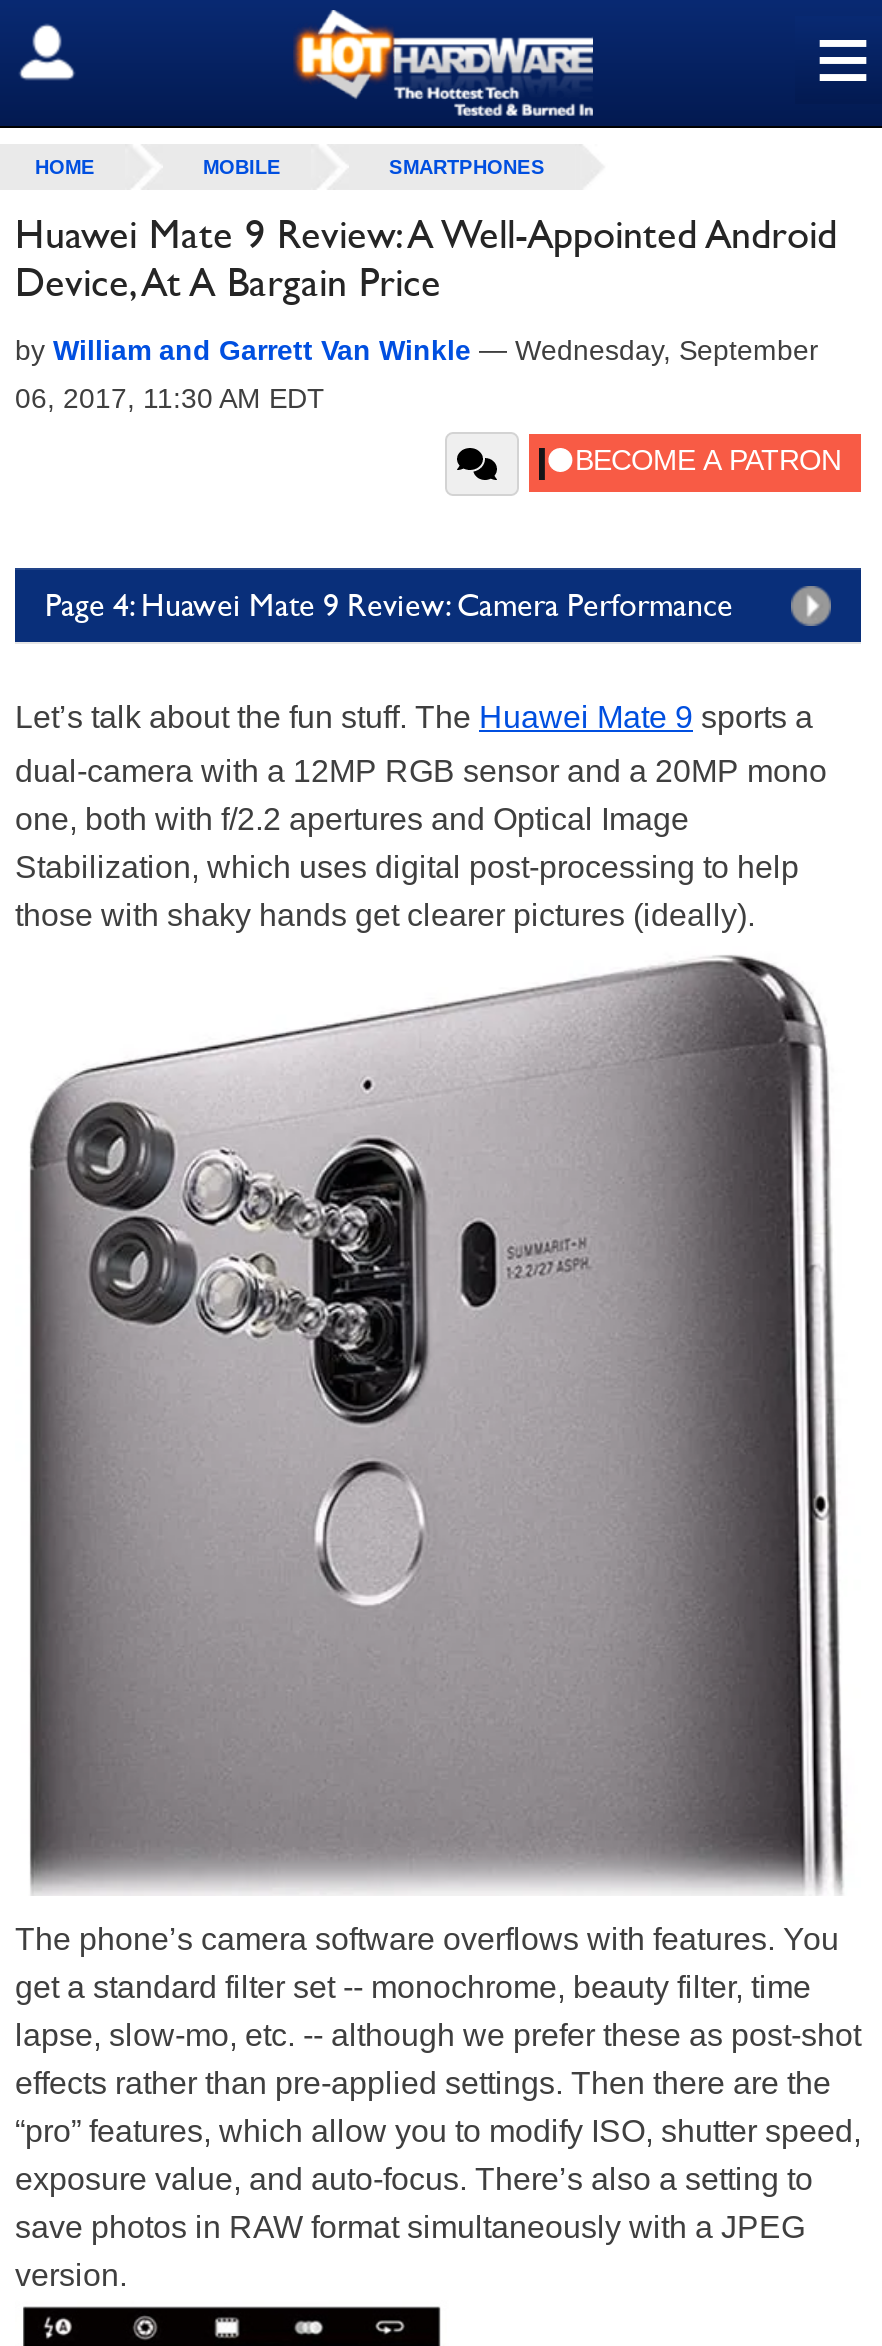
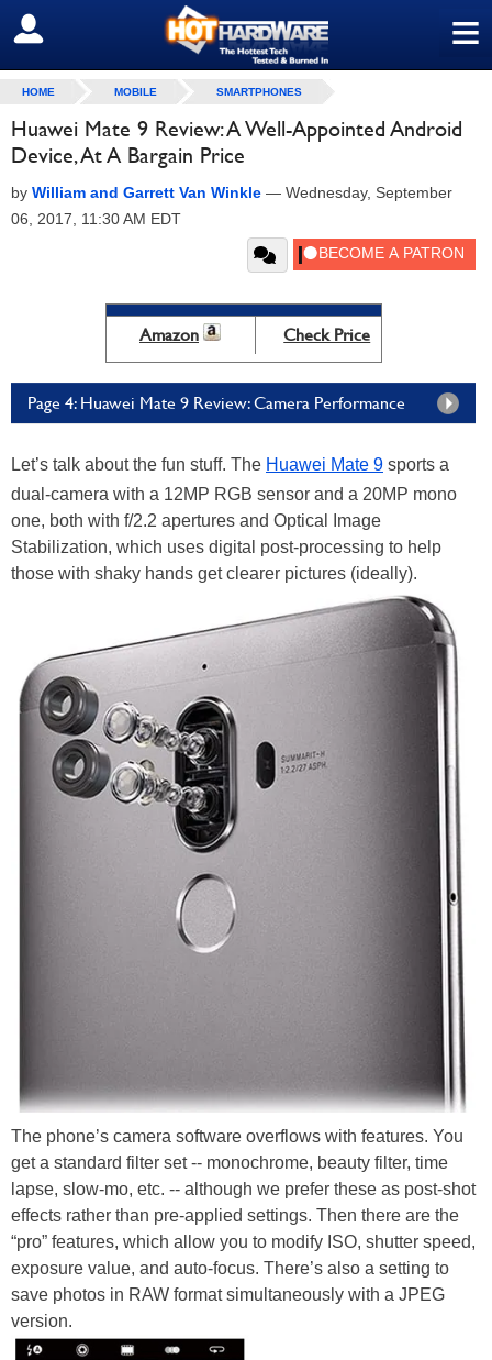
+ Amazon
+ Check Price
